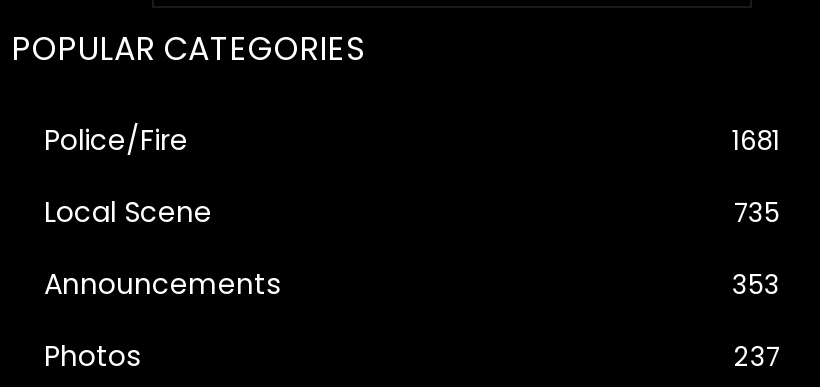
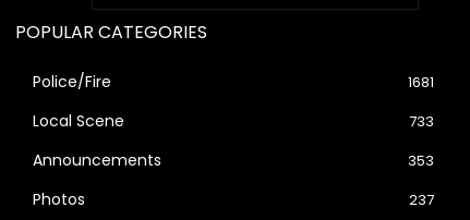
- 735
+ 733
